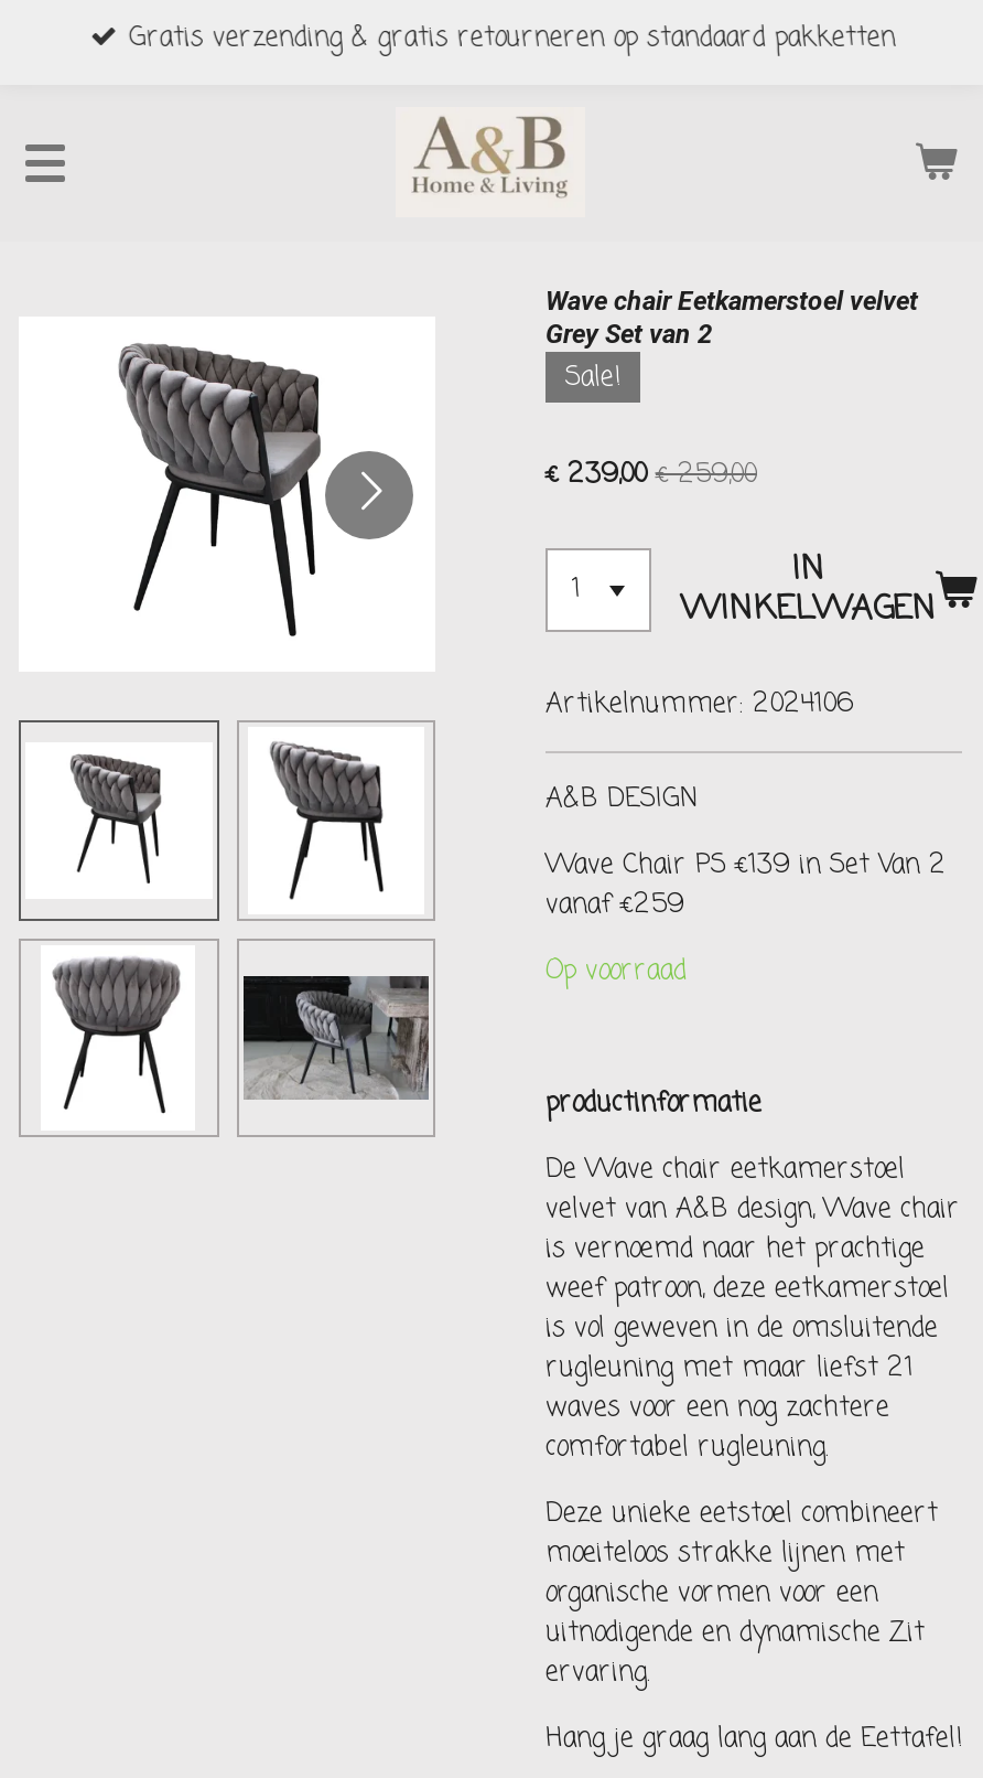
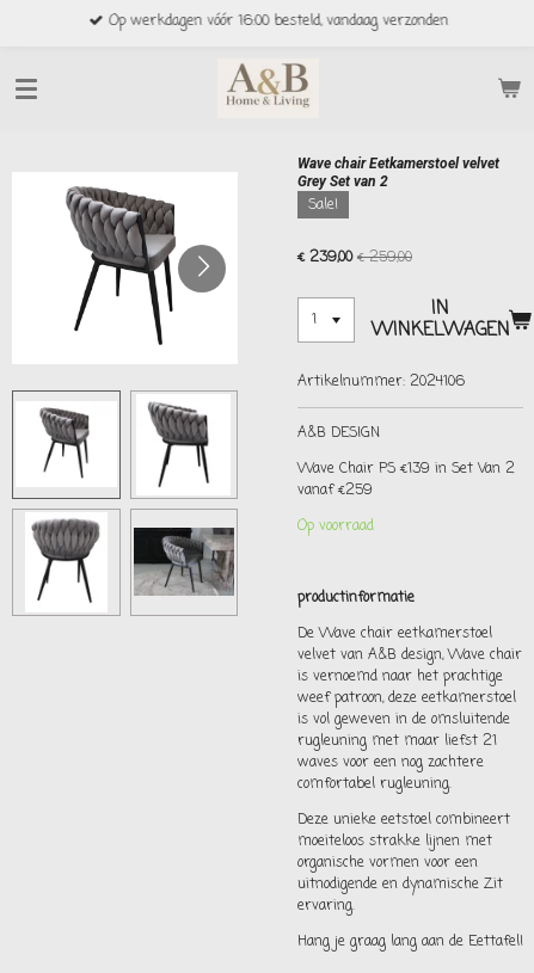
- Gratis verzending & gratis retourneren op standaard pakketten
+ Op werkdagen vóór 16:00 besteld, vandaag verzonden
